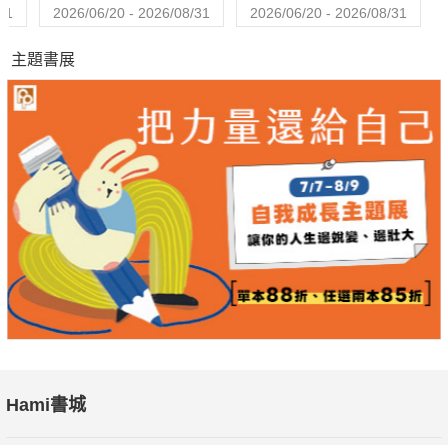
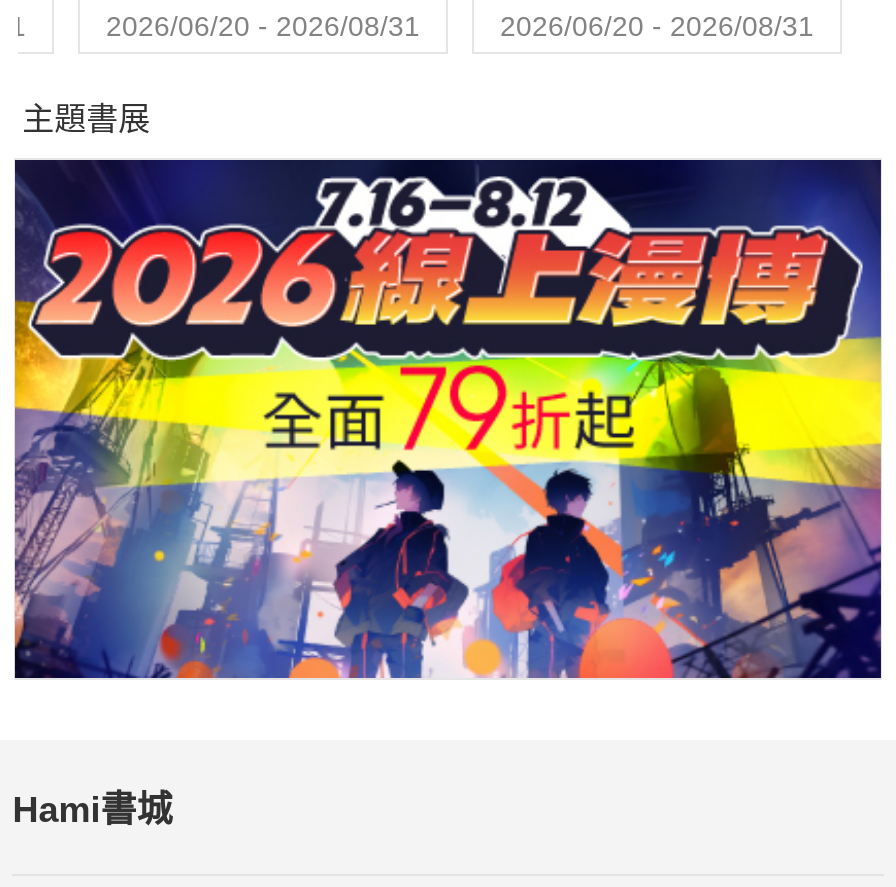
- [image]
+ [image]
